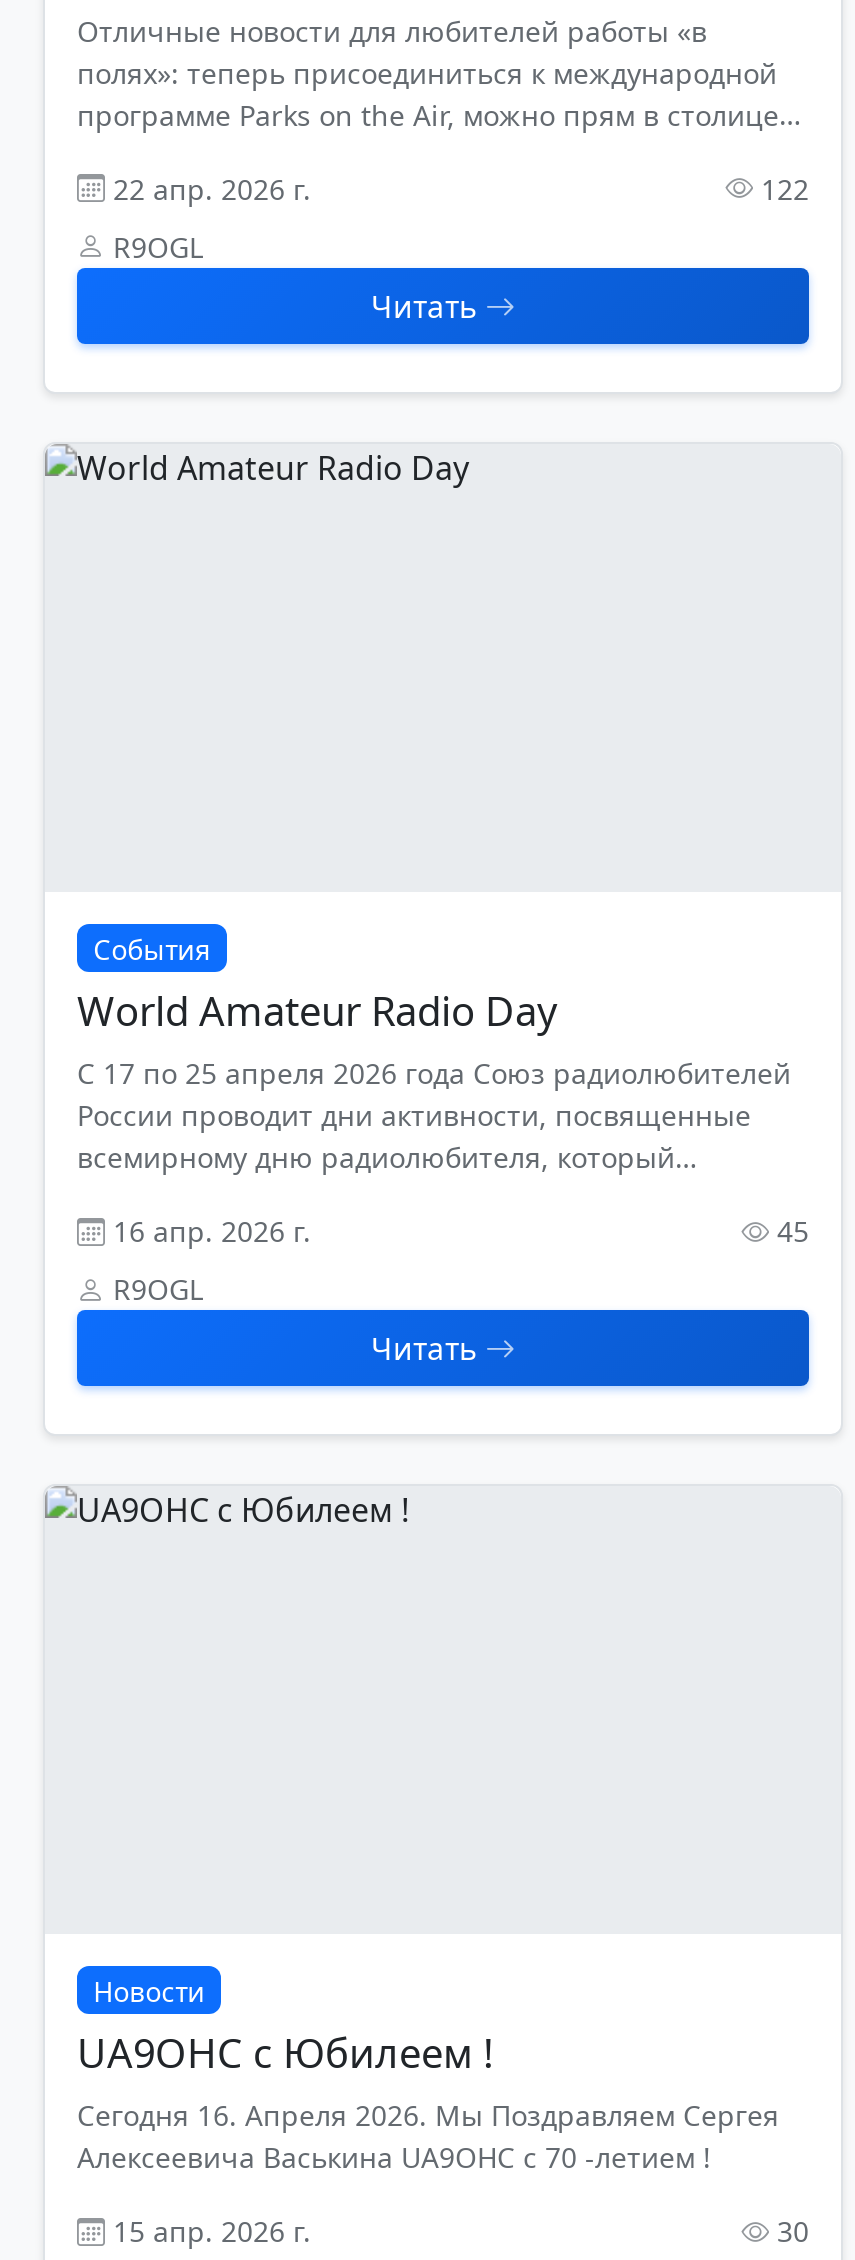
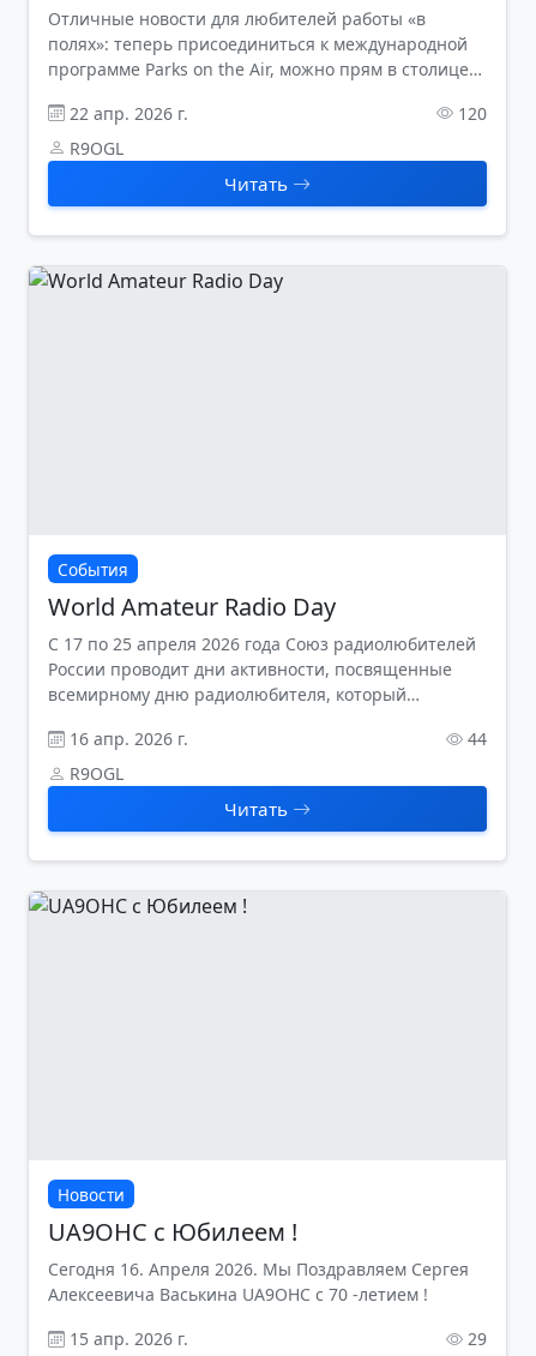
- 122
+ 120

- 45
+ 44

- 30
+ 29
